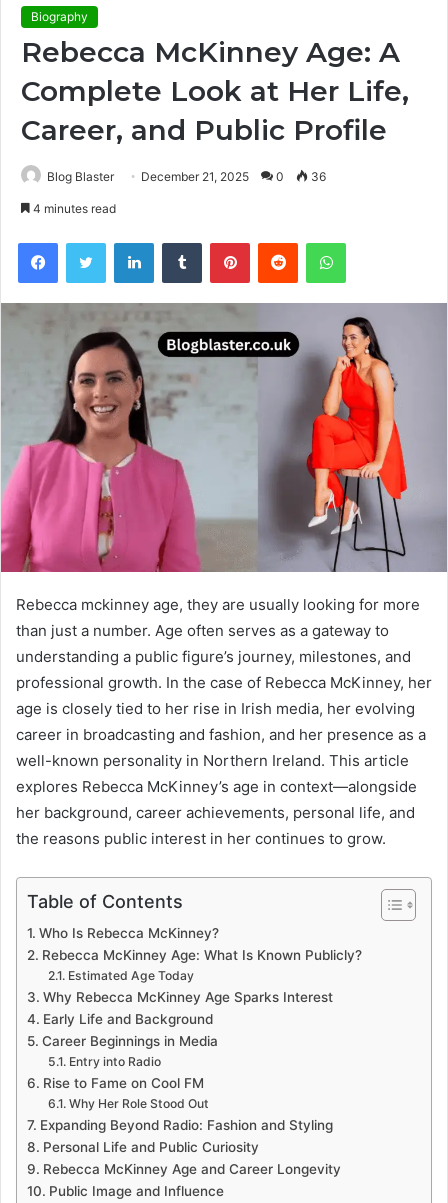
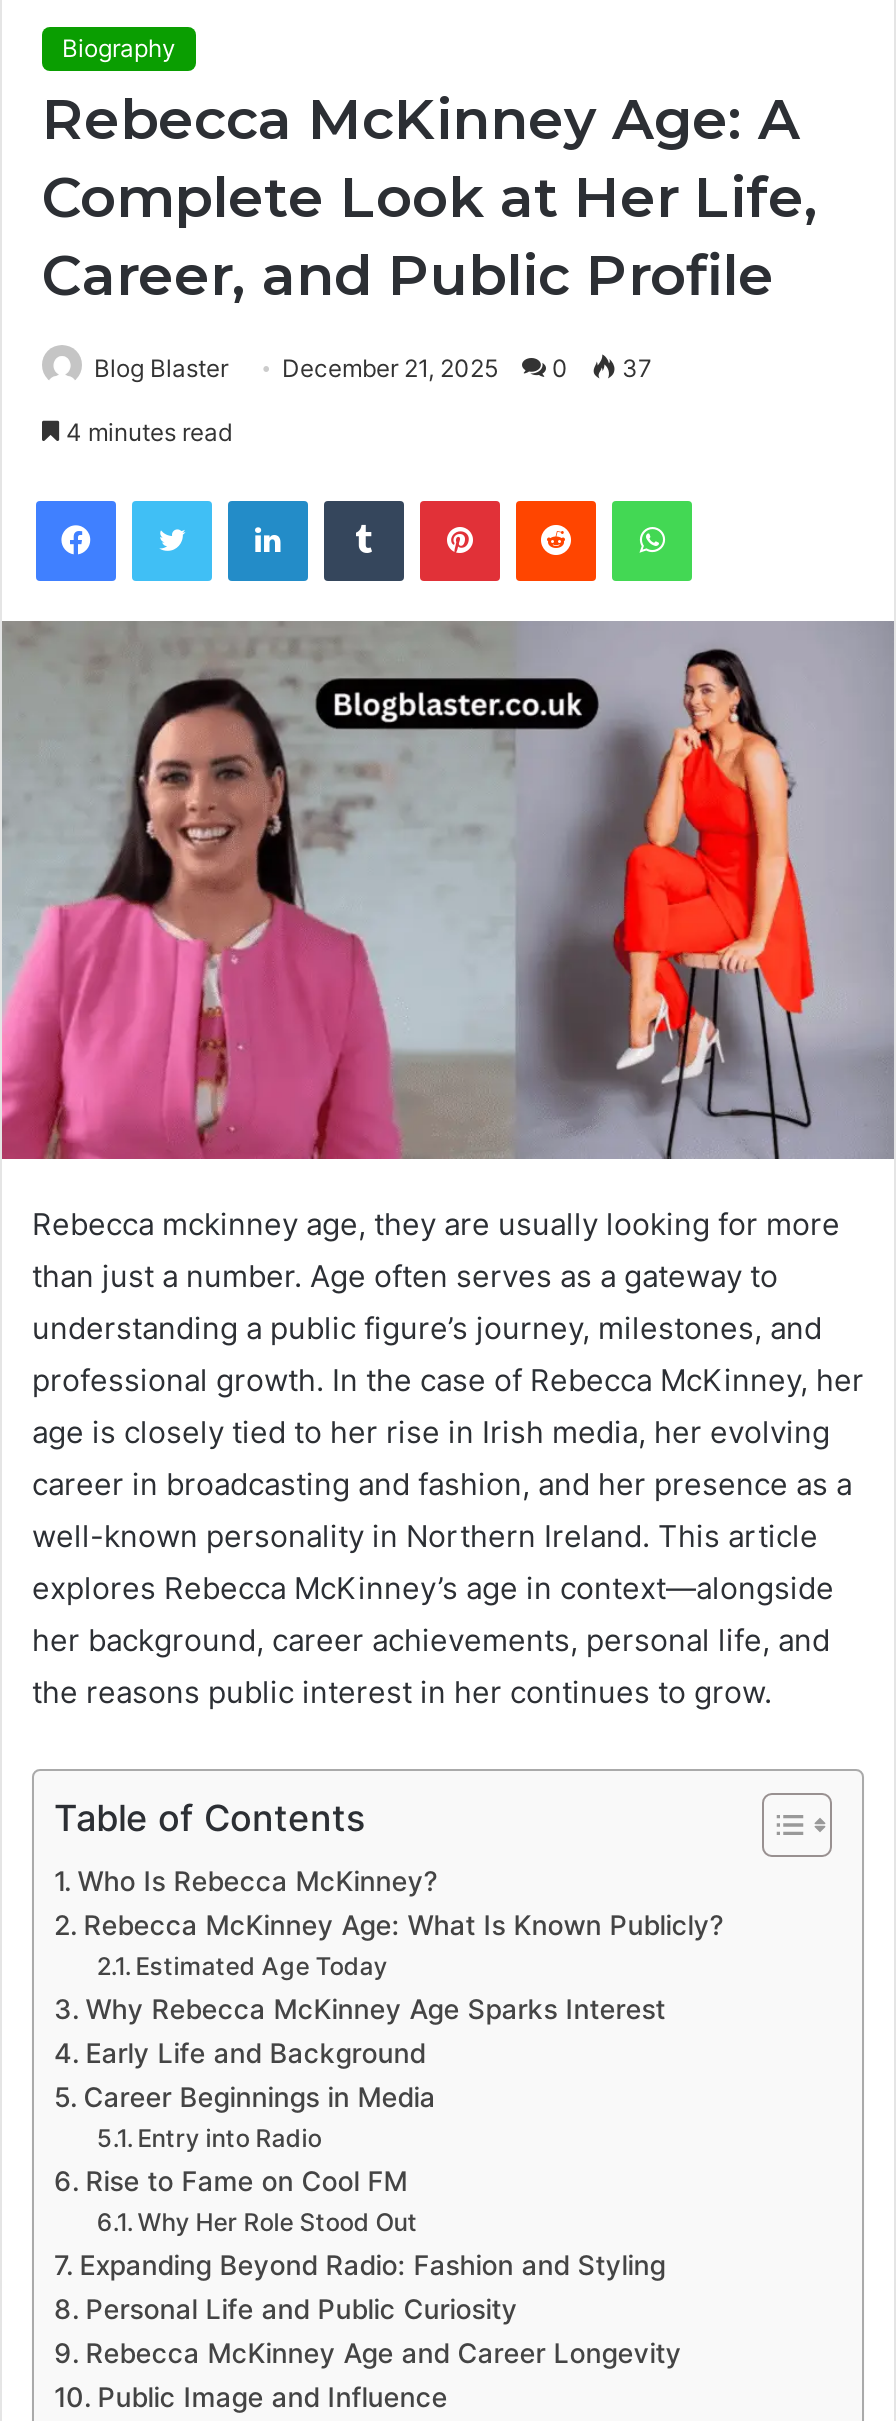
- Blog Blaster December 21, 2025 0 36
+ Blog Blaster December 21, 2025 0 37
